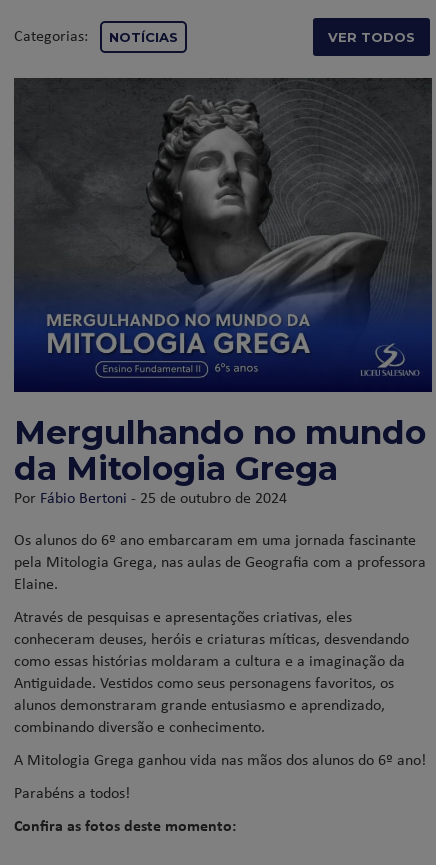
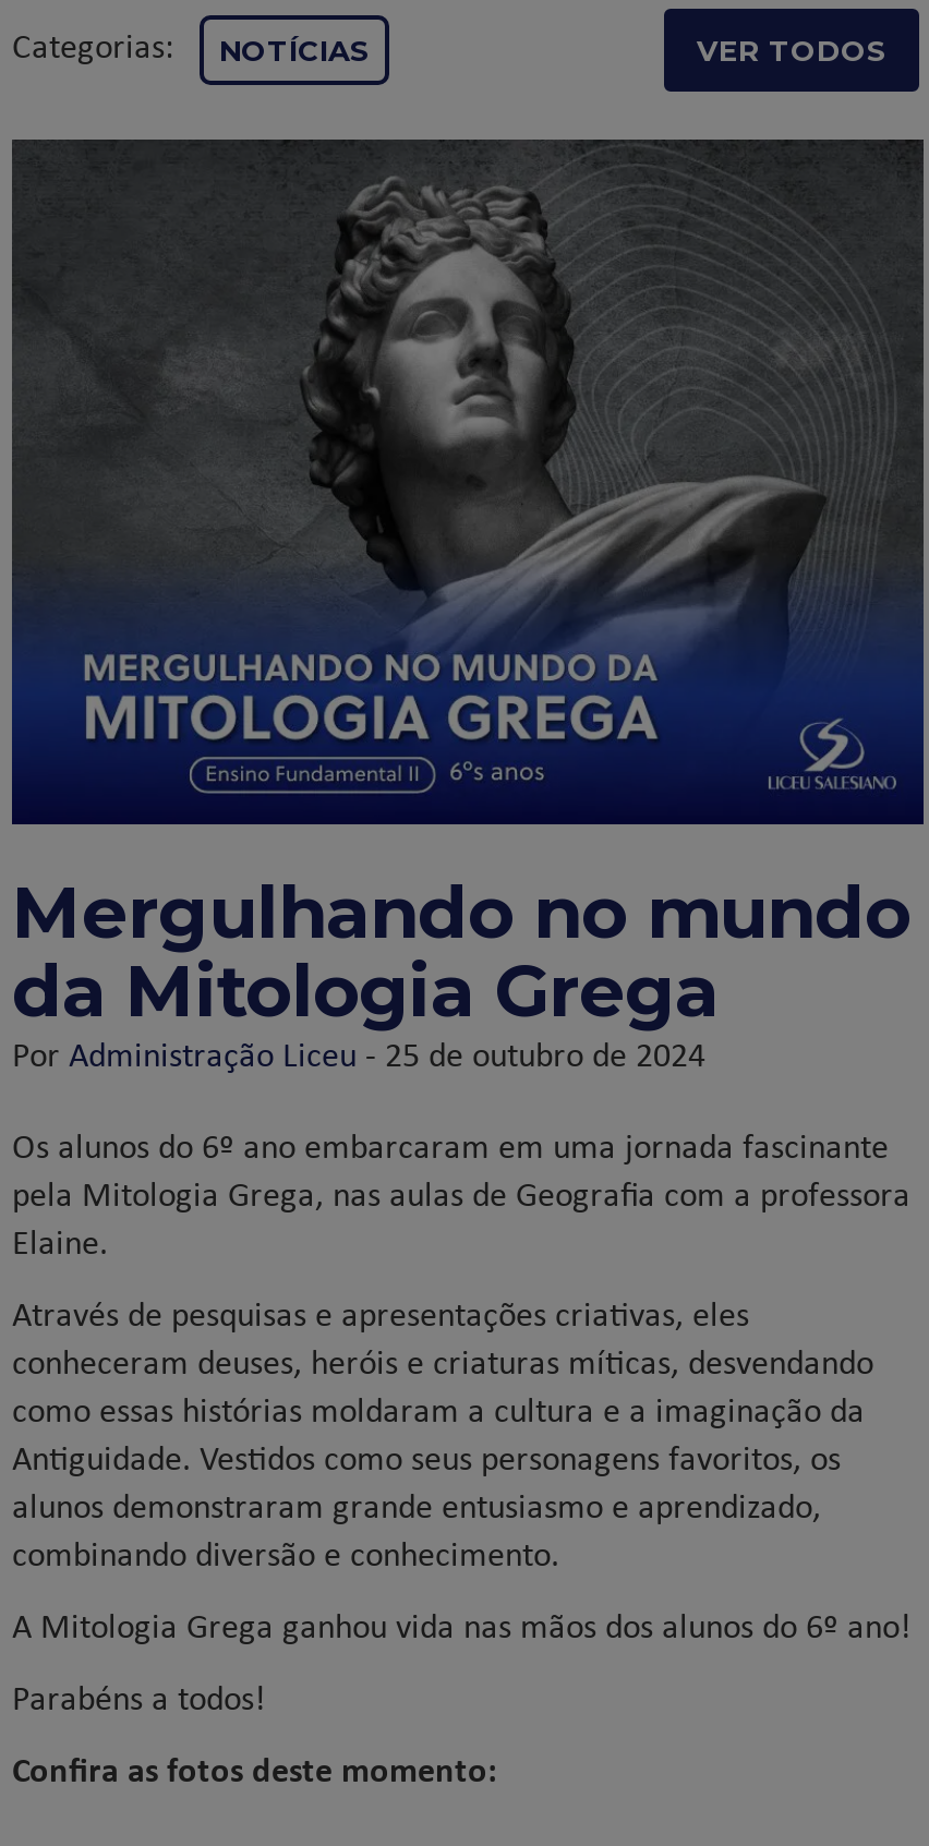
- Por Fábio Bertoni - 25 de outubro de 2024
+ Por Administração Liceu - 25 de outubro de 2024
